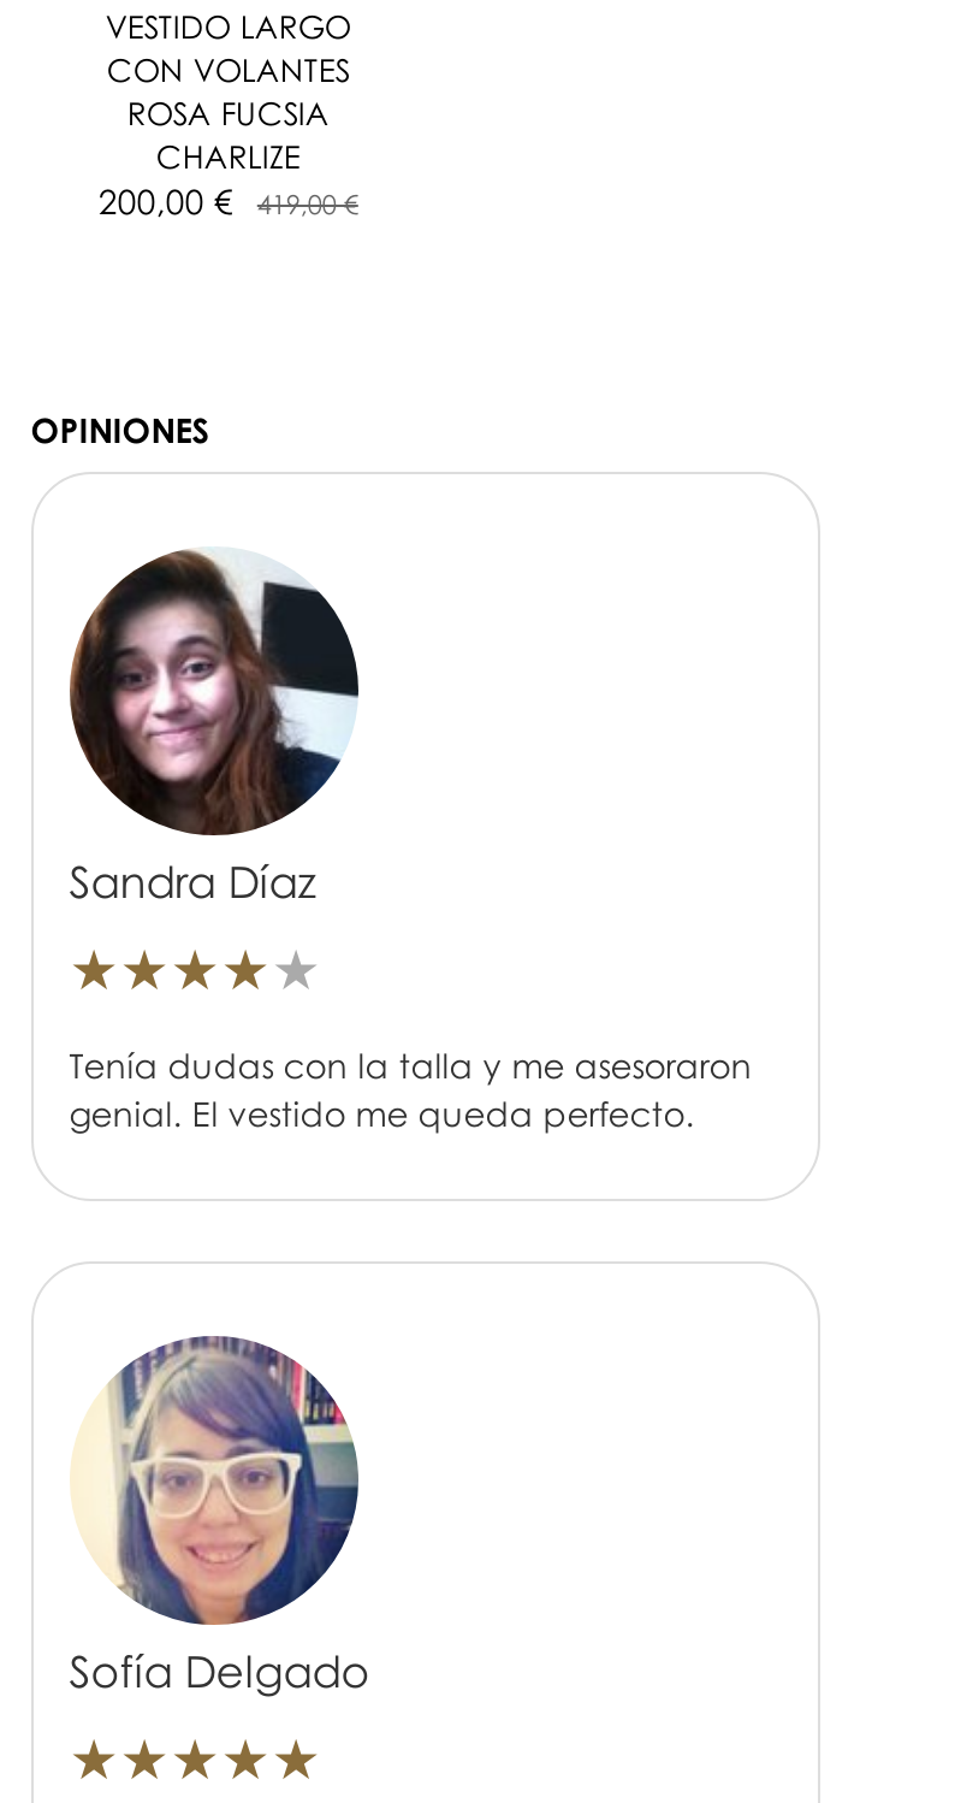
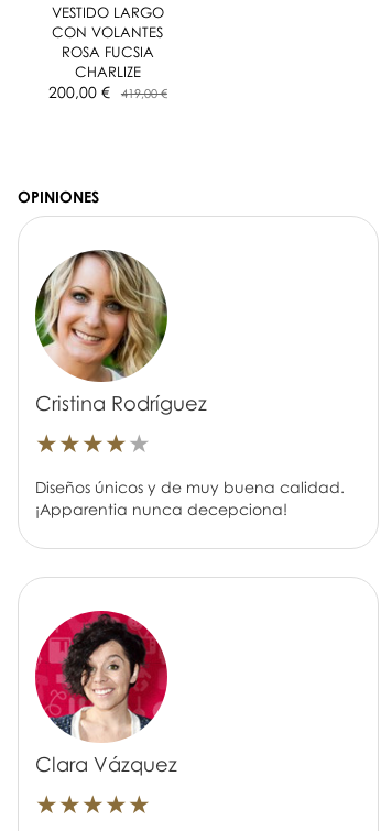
- [image]
- Sandra Díaz
+ [image]
+ Cristina Rodríguez

- Tenía dudas con la talla y me asesoraron
- genial. El vestido me queda perfecto.
+ Diseños únicos y de muy buena calidad.
+ ¡Apparentia nunca decepciona!

- [image]
- Sofía Delgado
+ [image]
+ Clara Vázquez
